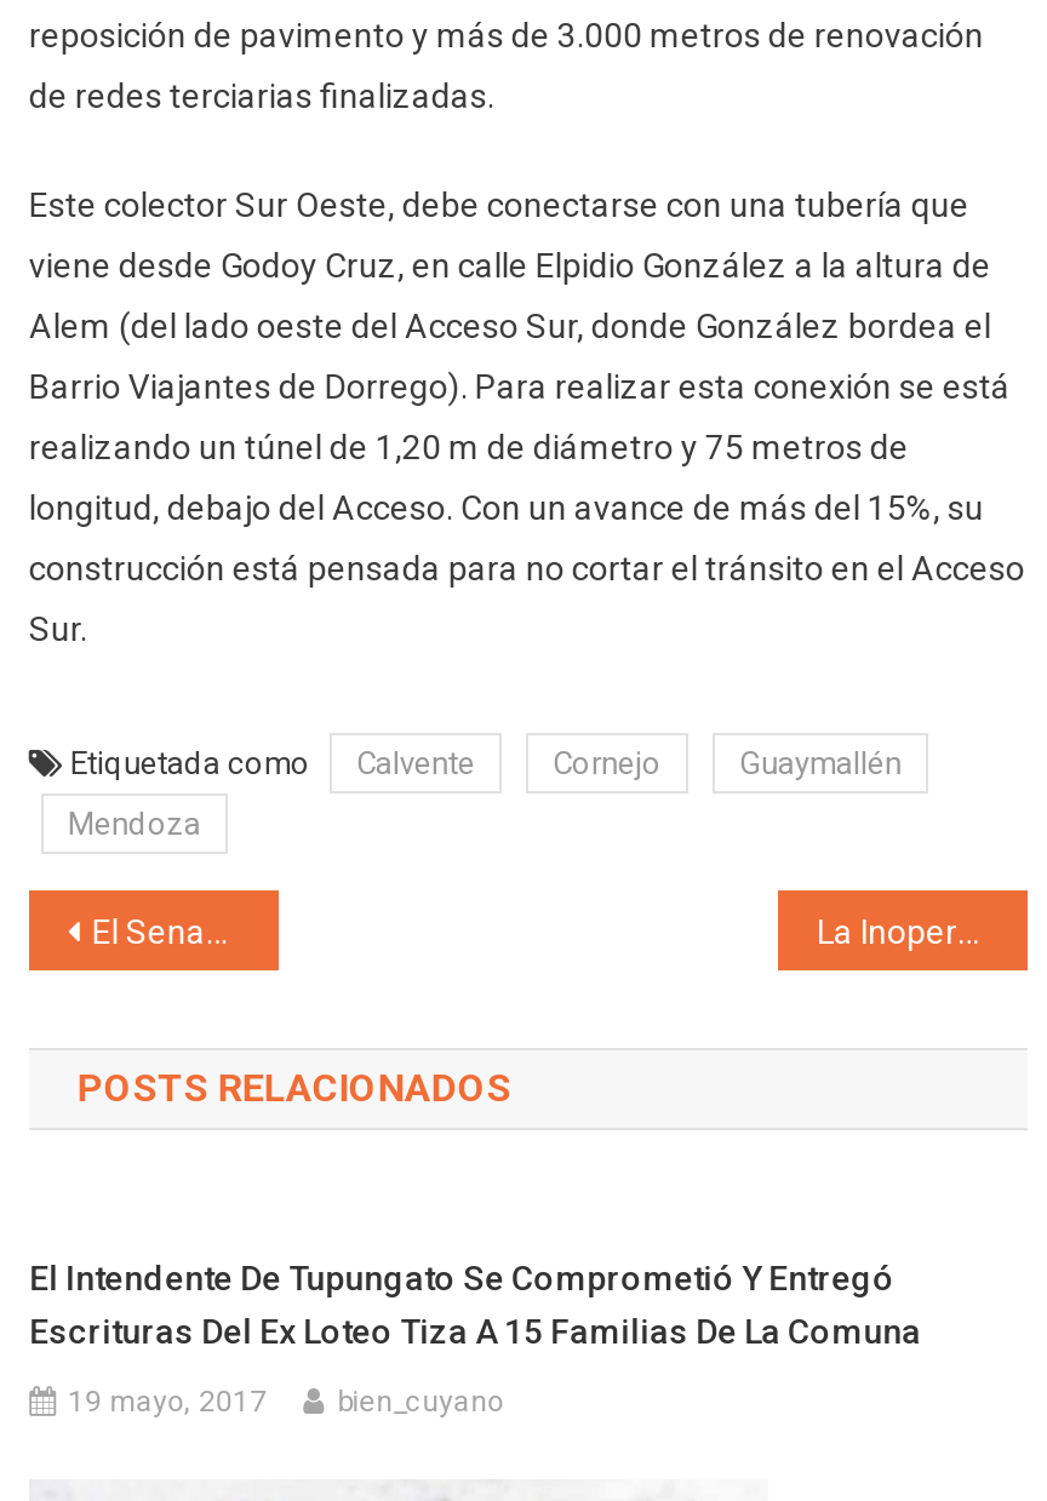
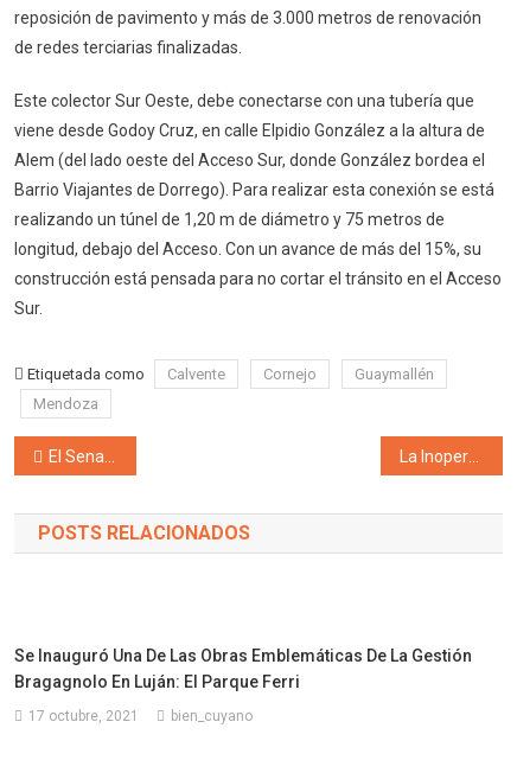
- El Intendente De Tupungato Se Comprometió Y Entregó
- Escrituras Del Ex Loteo Tiza A 15 Familias De La Comuna
+ Se Inauguró Una De Las Obras Emblemáticas De La Gestión
+ Bragagnolo En Luján: El Parque Ferri

- 19 mayo, 2017
+ 17 octubre, 2021
